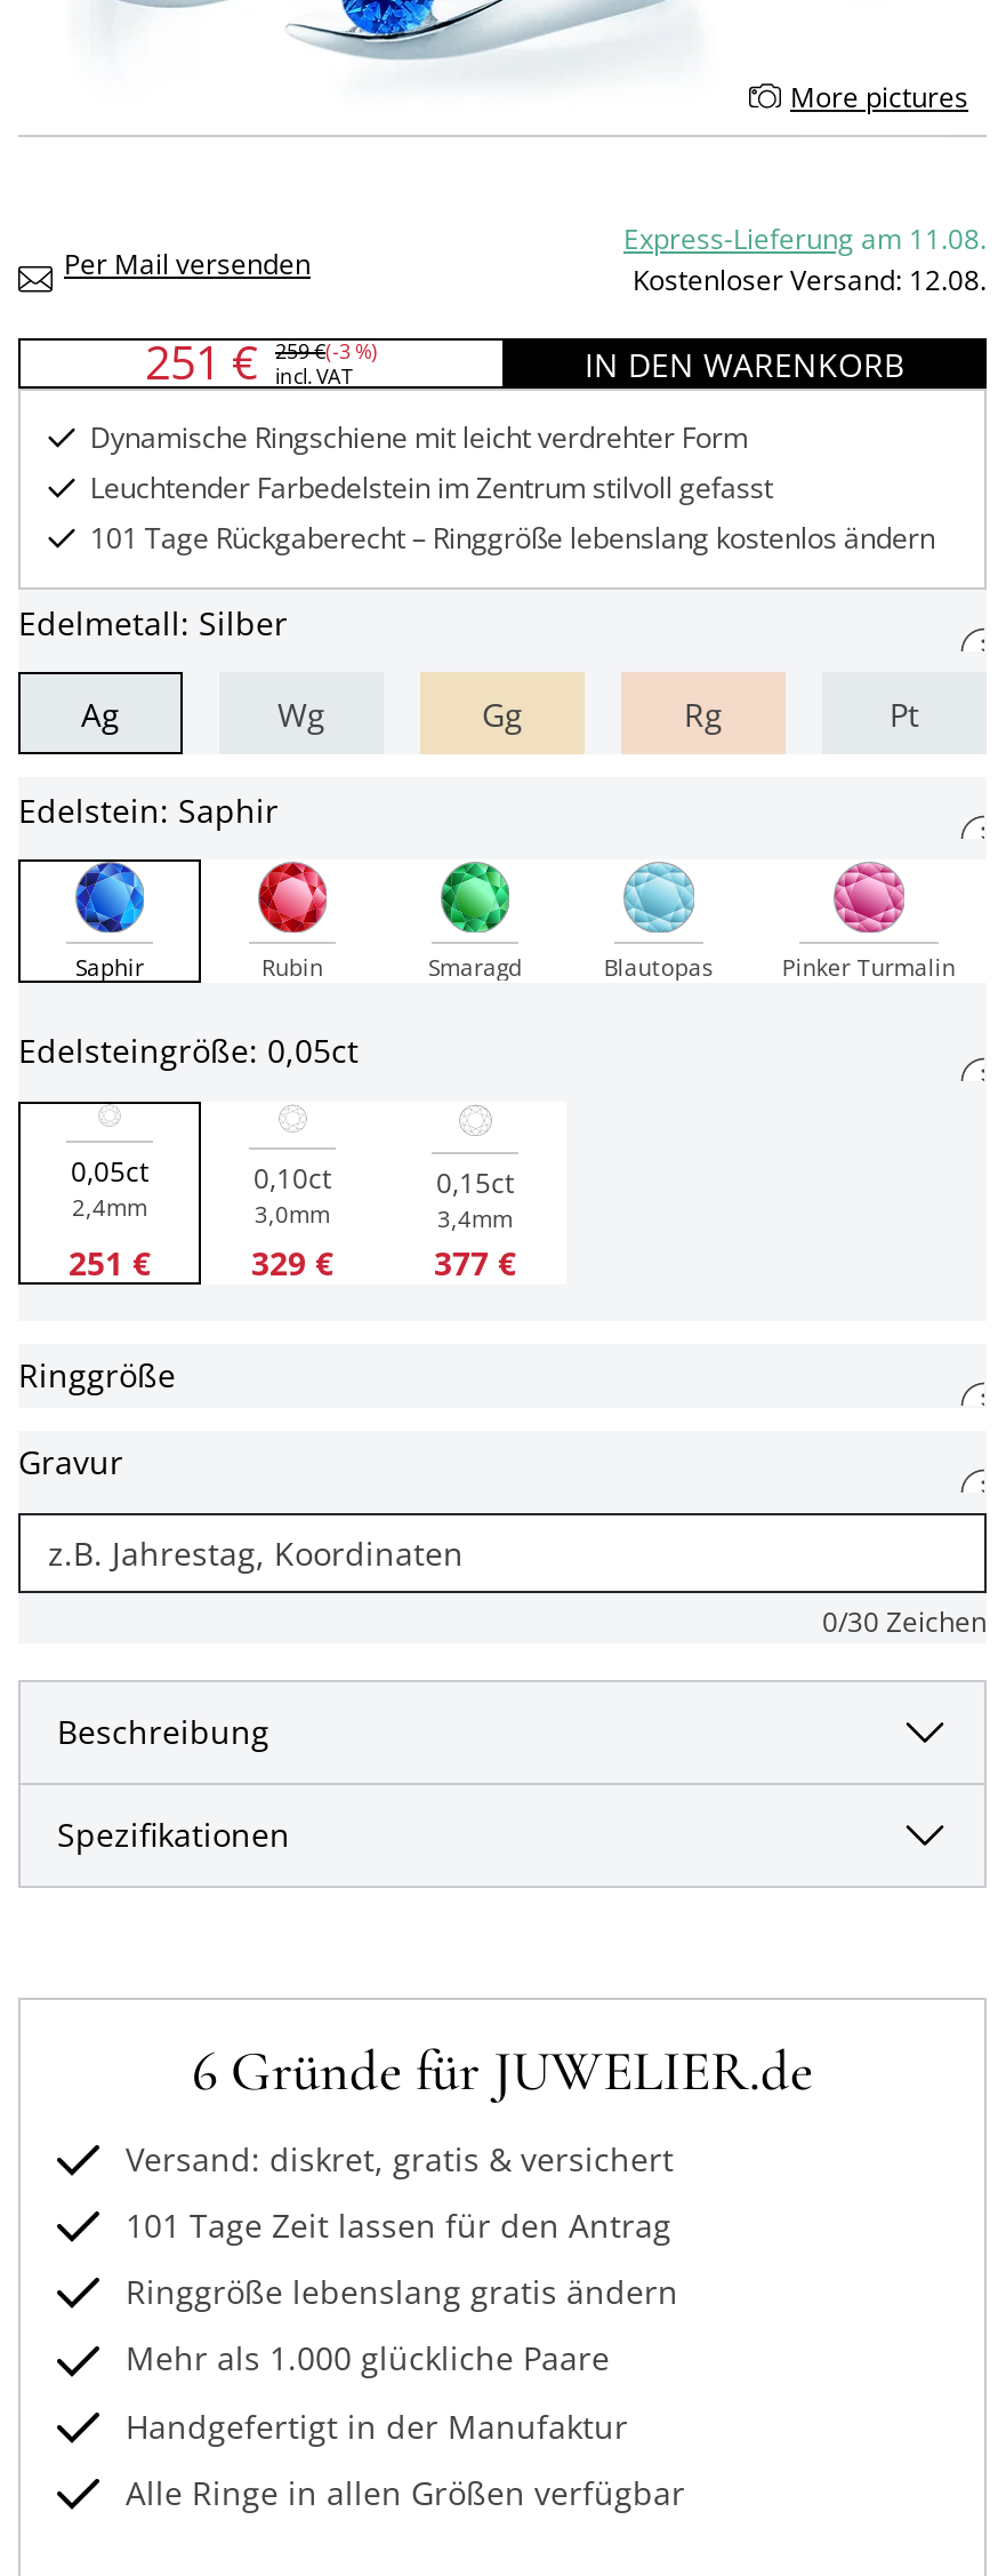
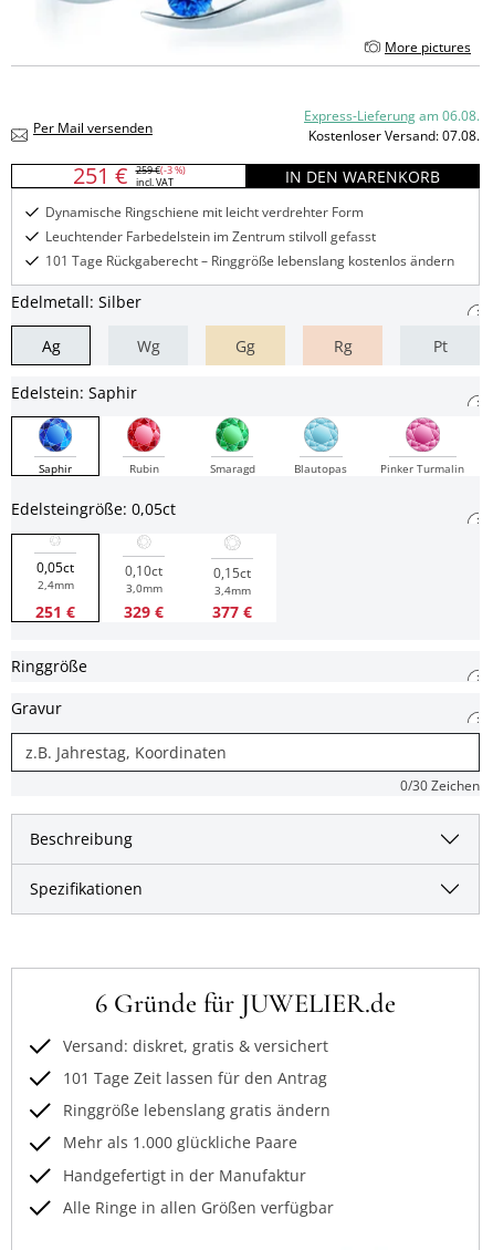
- Express-Lieferung am 11.08.
+ Express-Lieferung am 06.08.

- Kostenloser Versand: 12.08.
+ Kostenloser Versand: 07.08.
